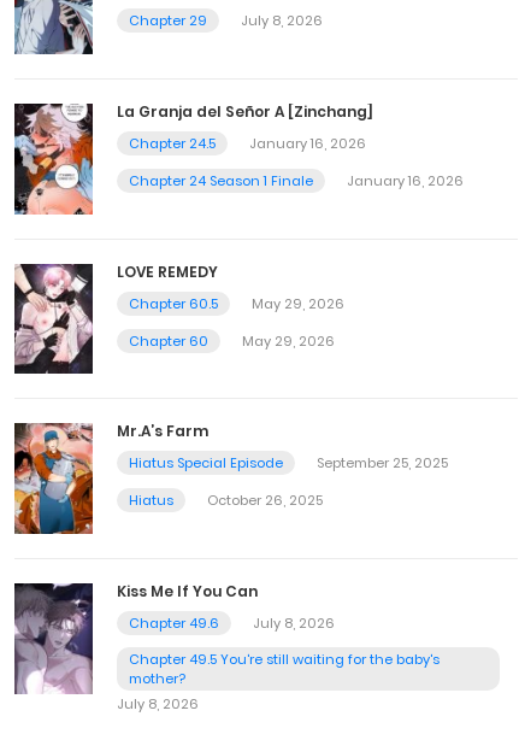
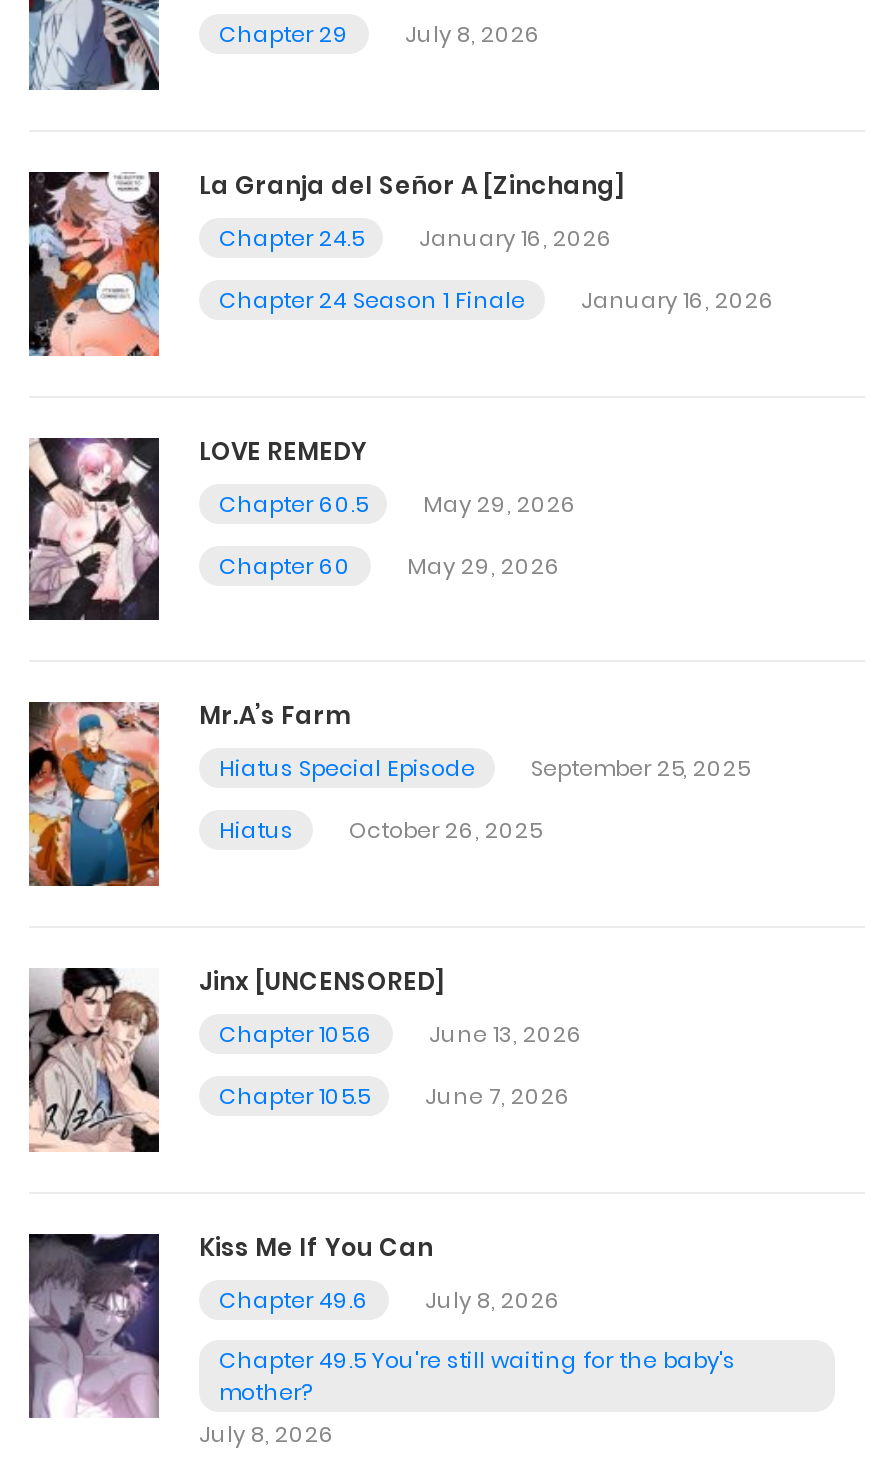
+ [image]
+ Jinx [UNCENSORED]
+ Chapter 105.6
+ June 13, 2026
+ Chapter 105.5
+ June 7, 2026
